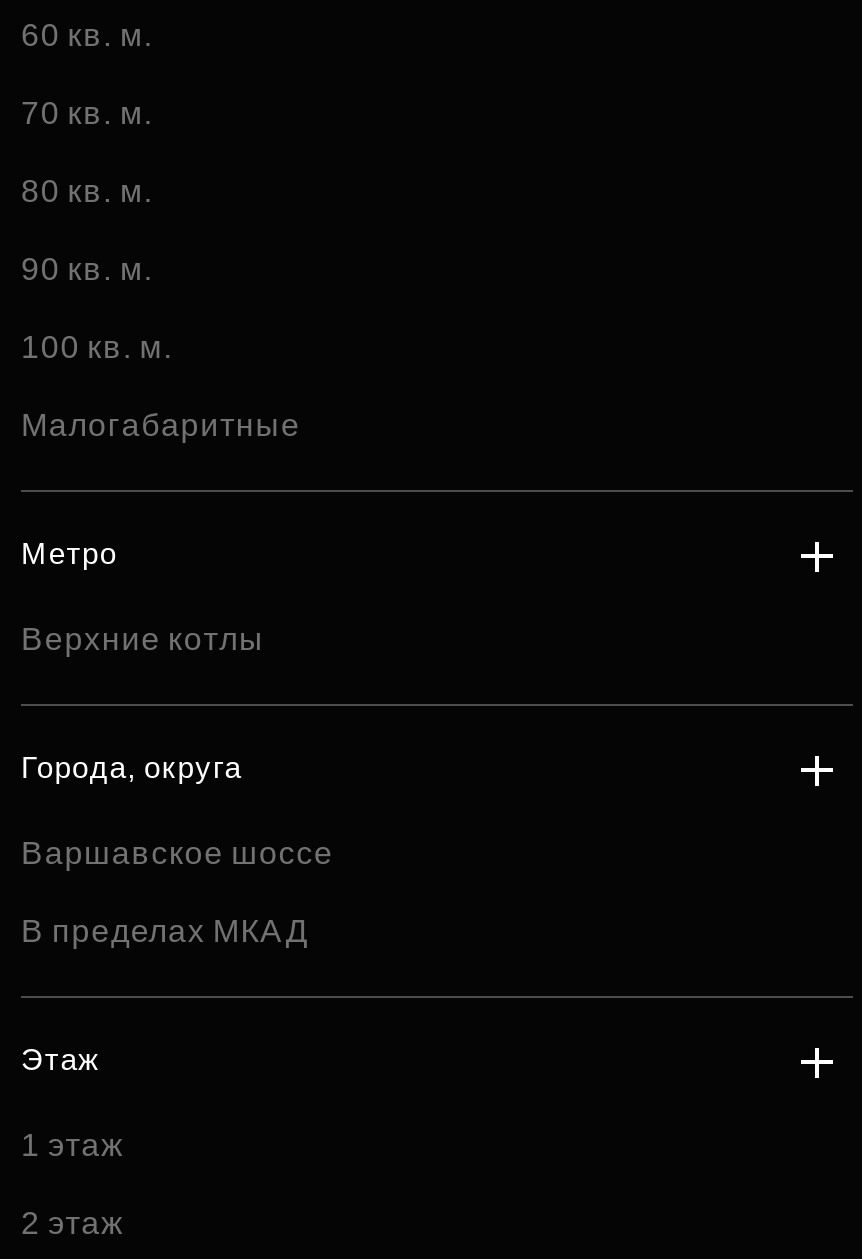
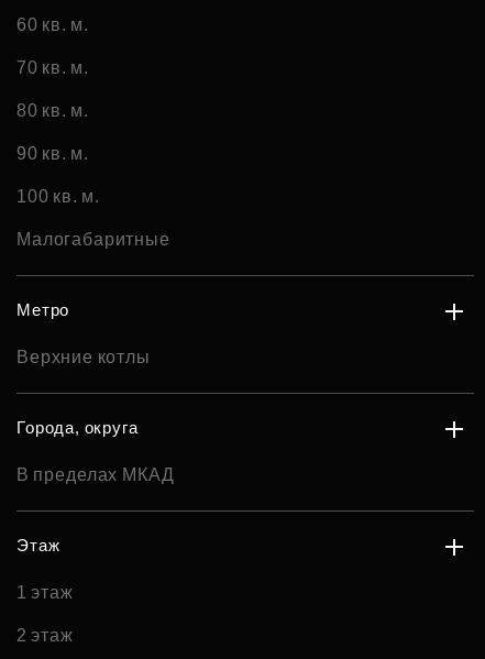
- Варшавское шоссе
